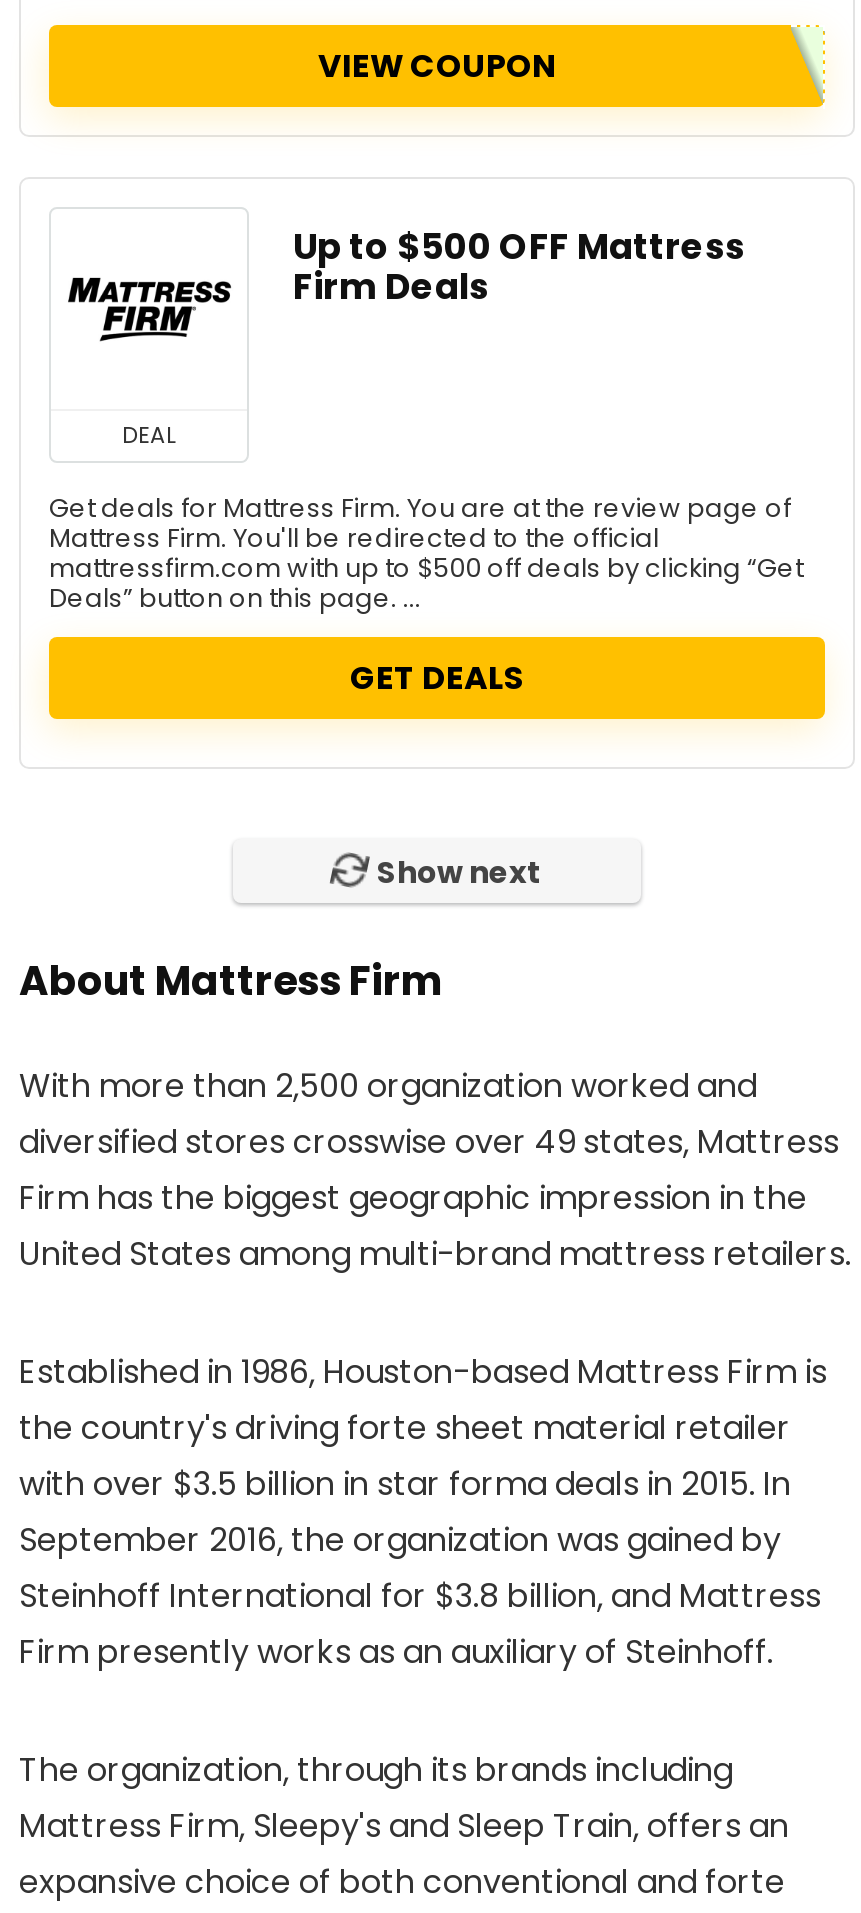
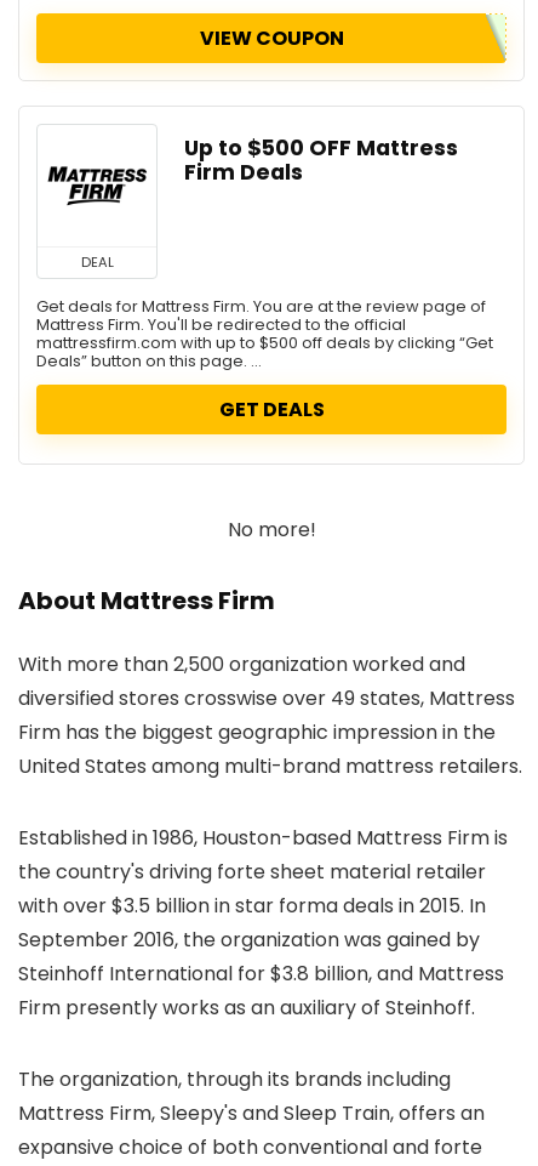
- Show next
+ No more!
